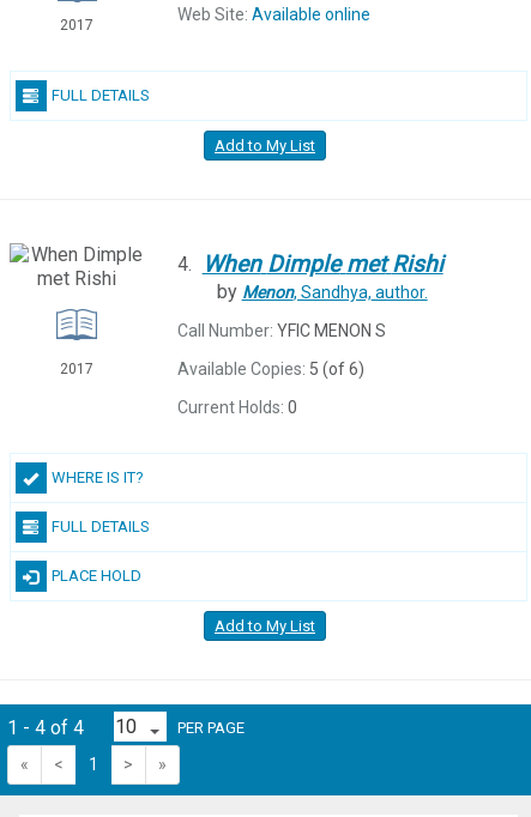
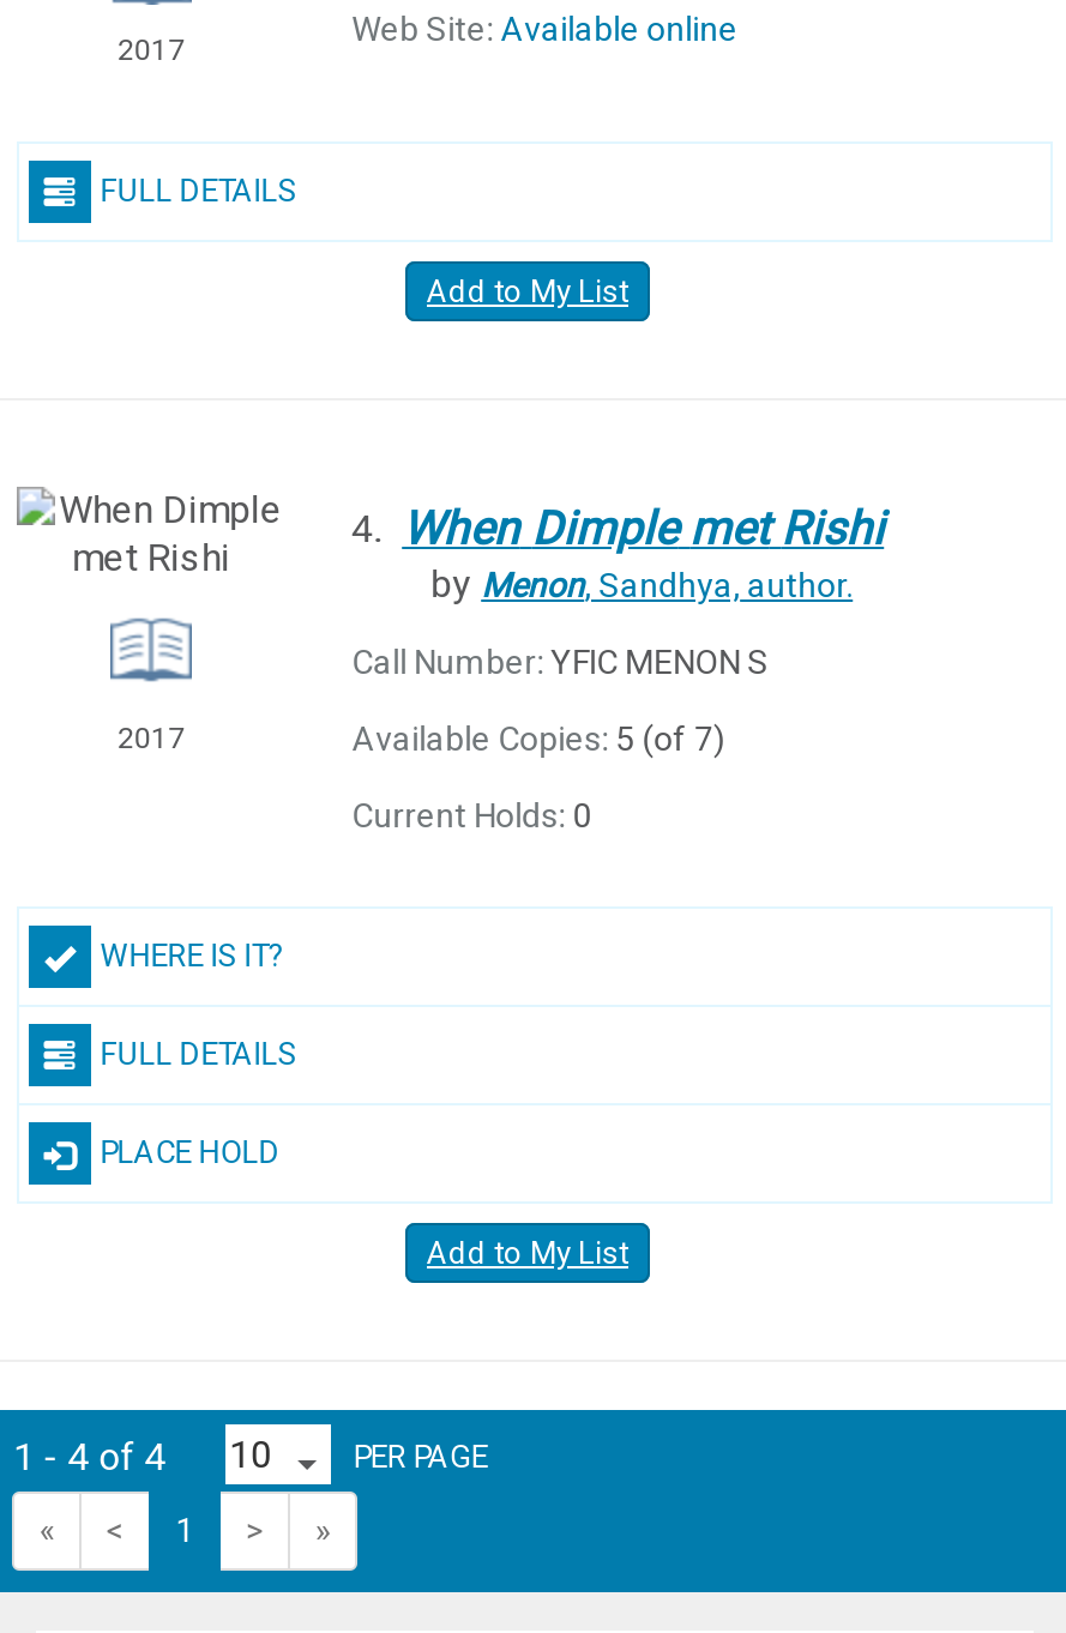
- Available Copies: 5 (of 6)
+ Available Copies: 5 (of 7)
